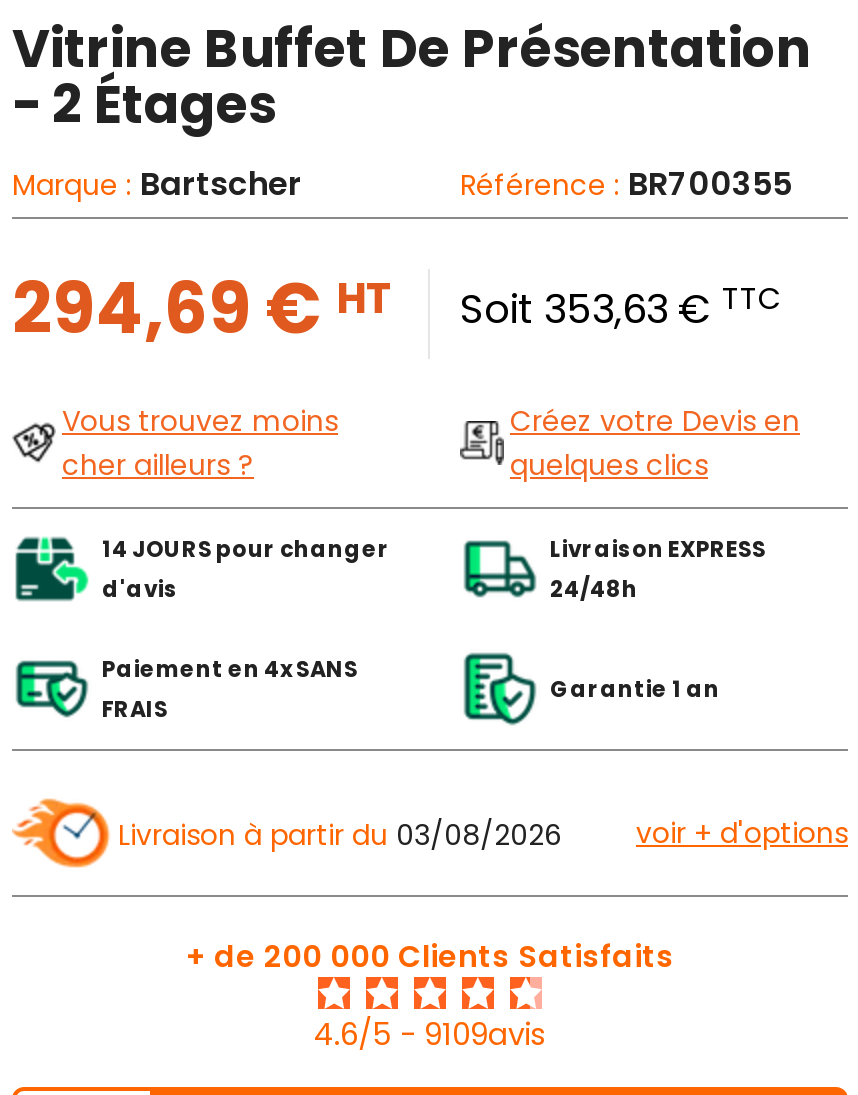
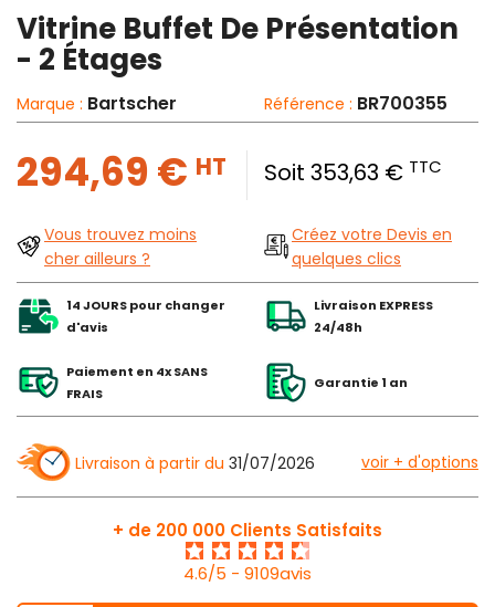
- Livraison à partir du 03/08/2026
+ Livraison à partir du 31/07/2026
